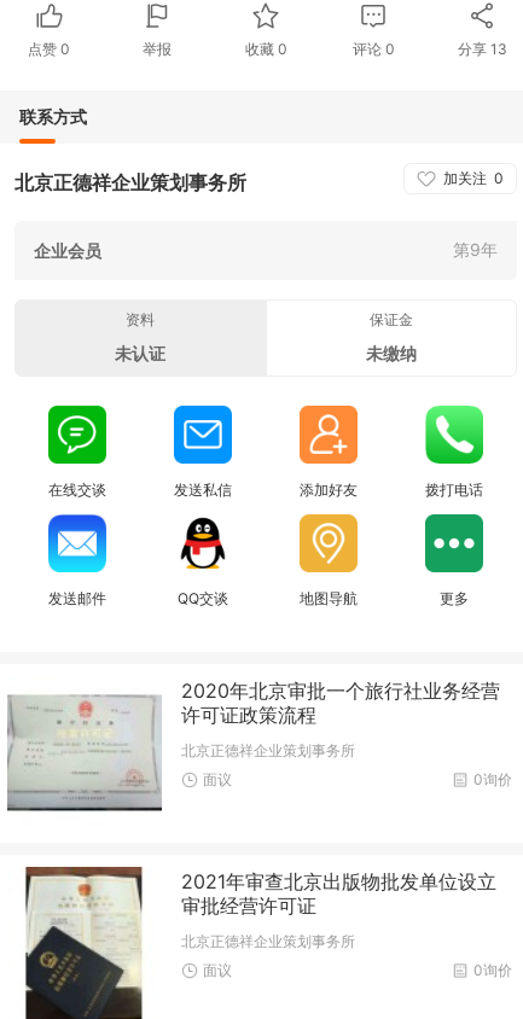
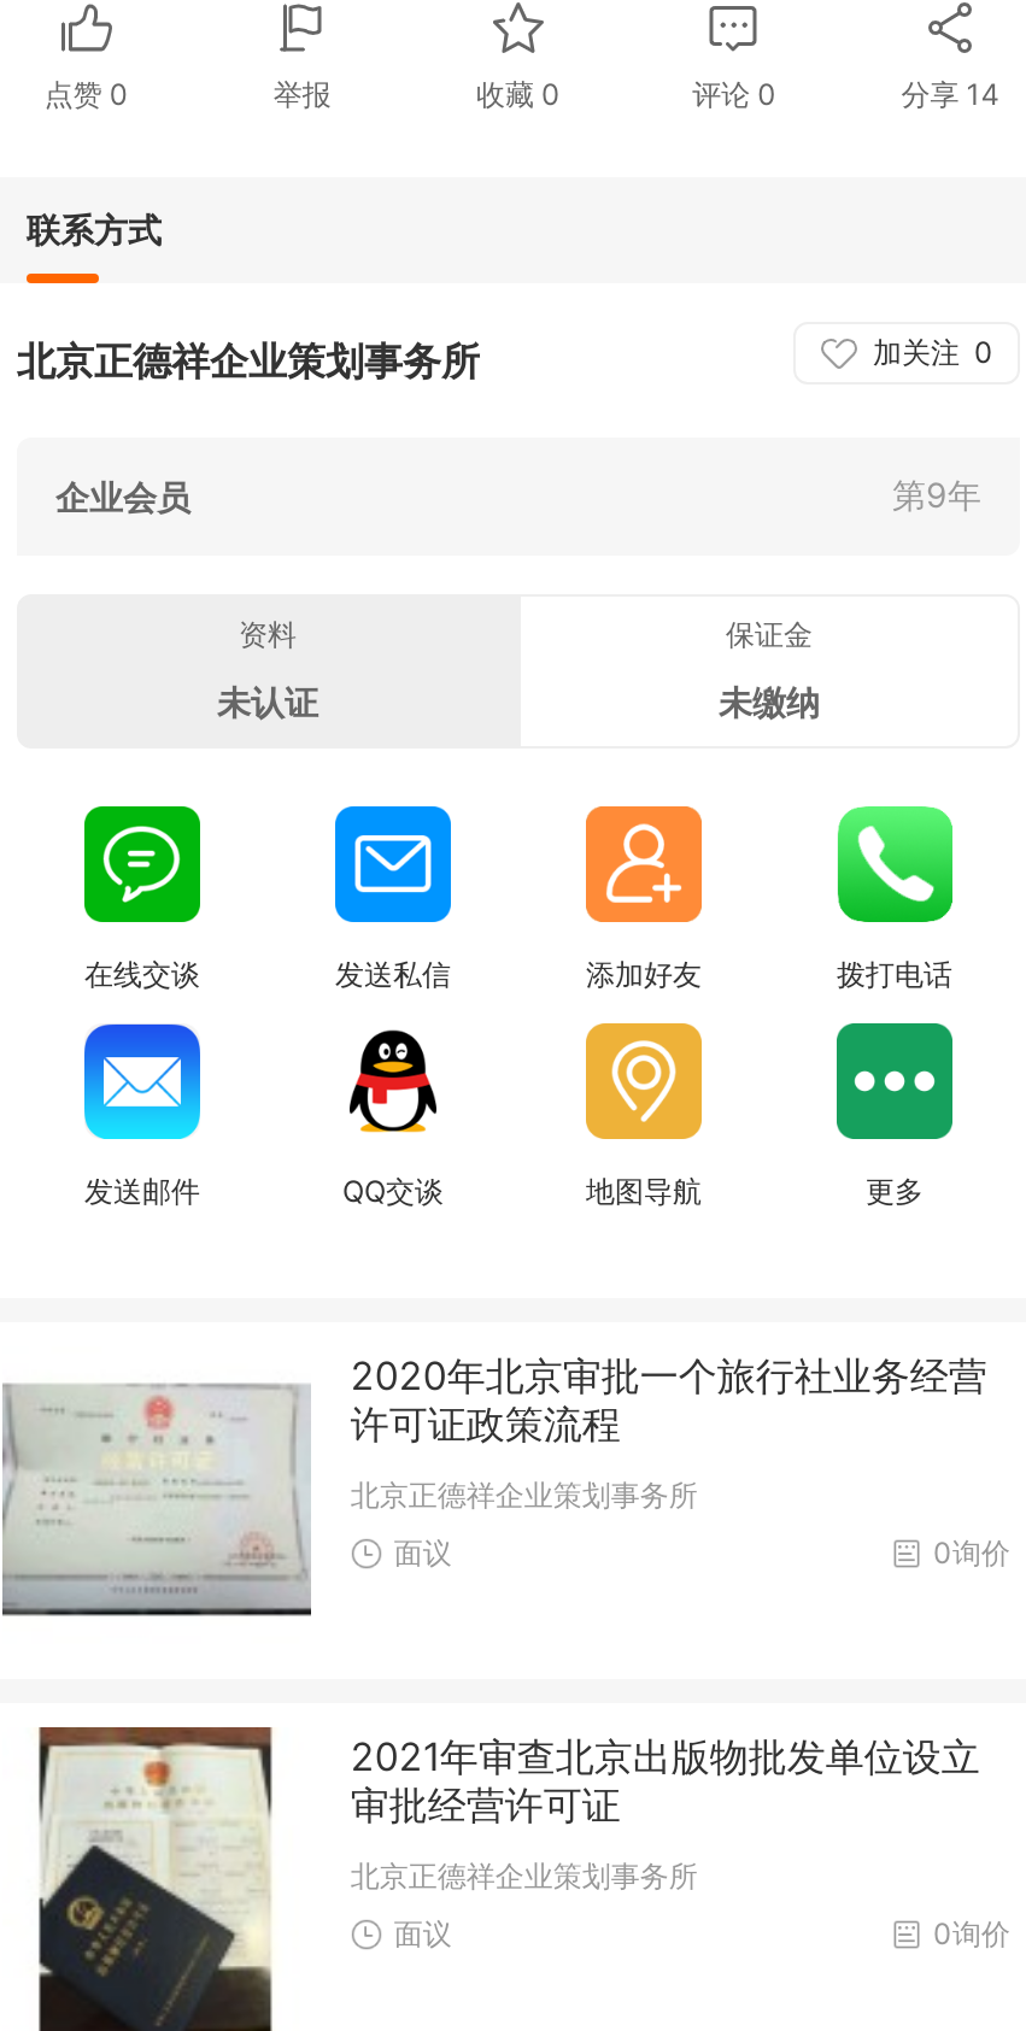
- 分享13
+ 分享14
